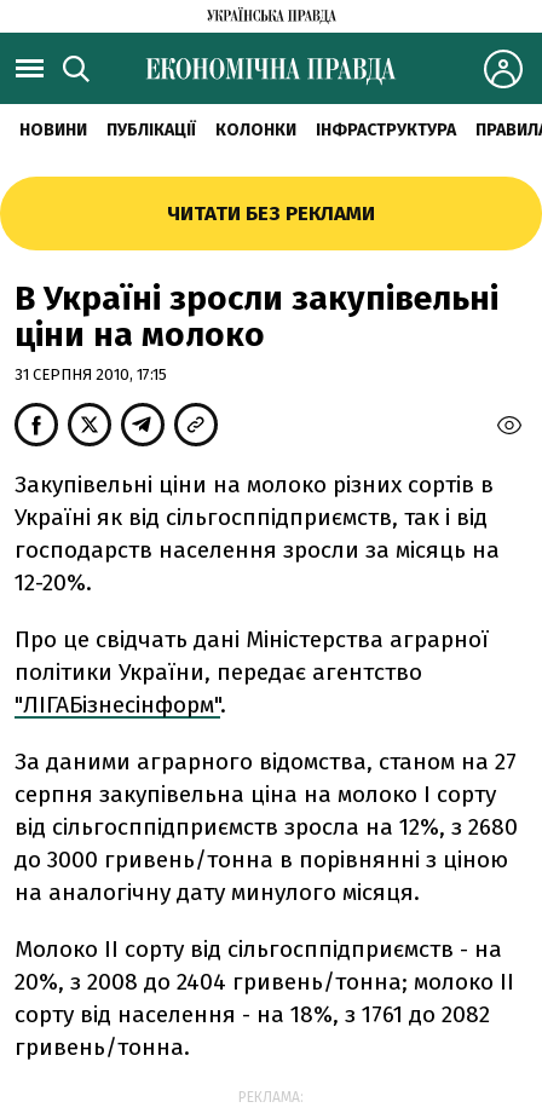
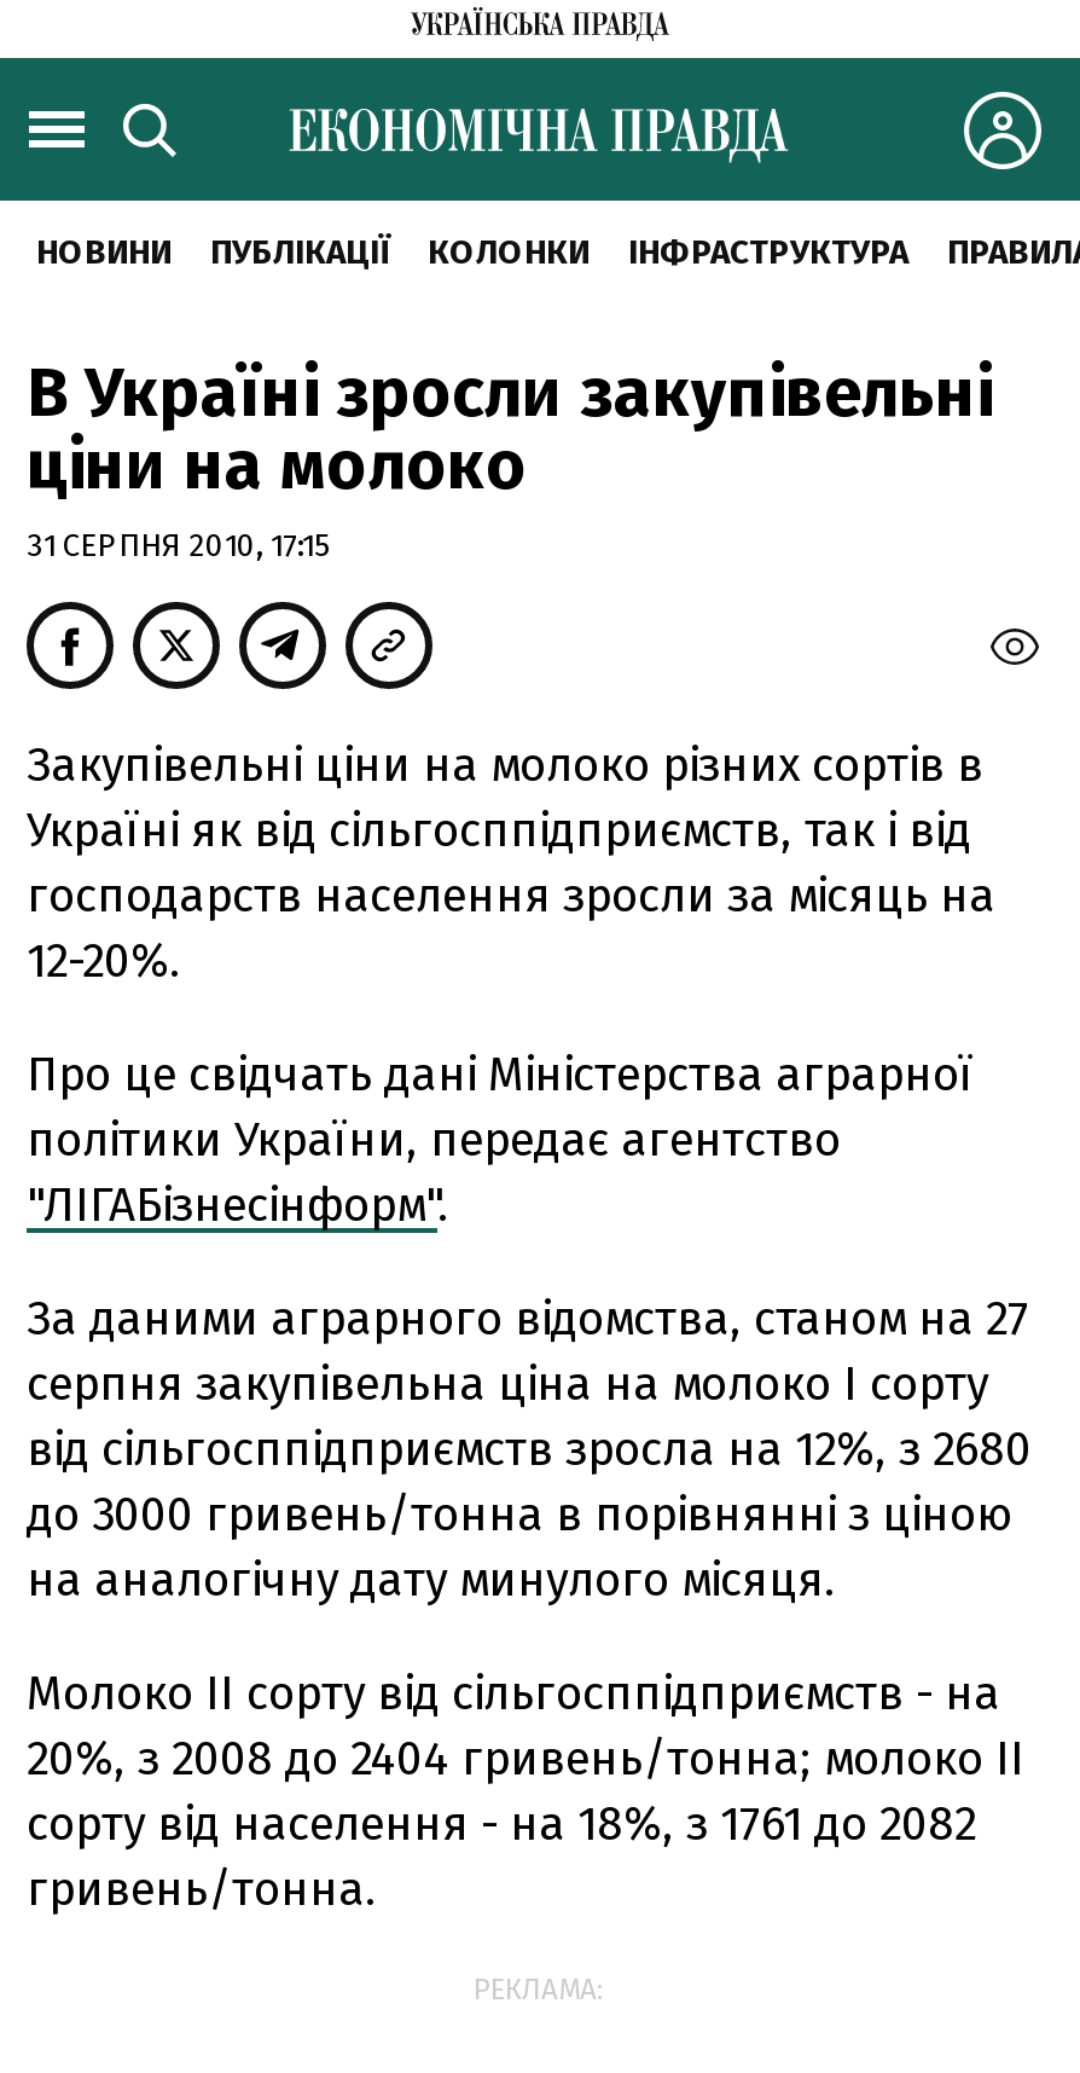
- ЧИТАТИ БЕЗ РЕКЛАМИ
